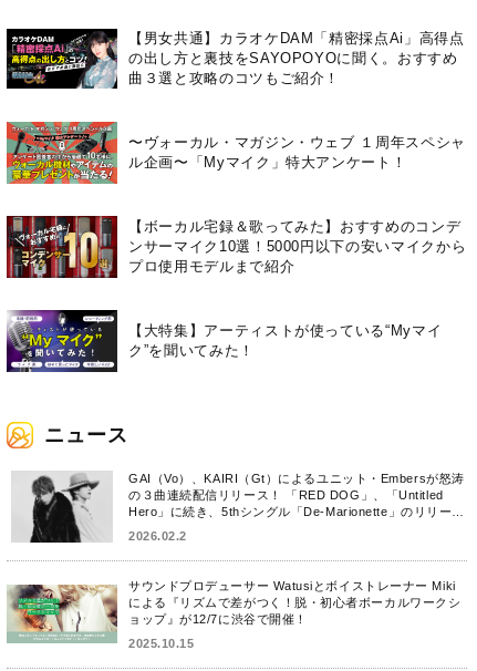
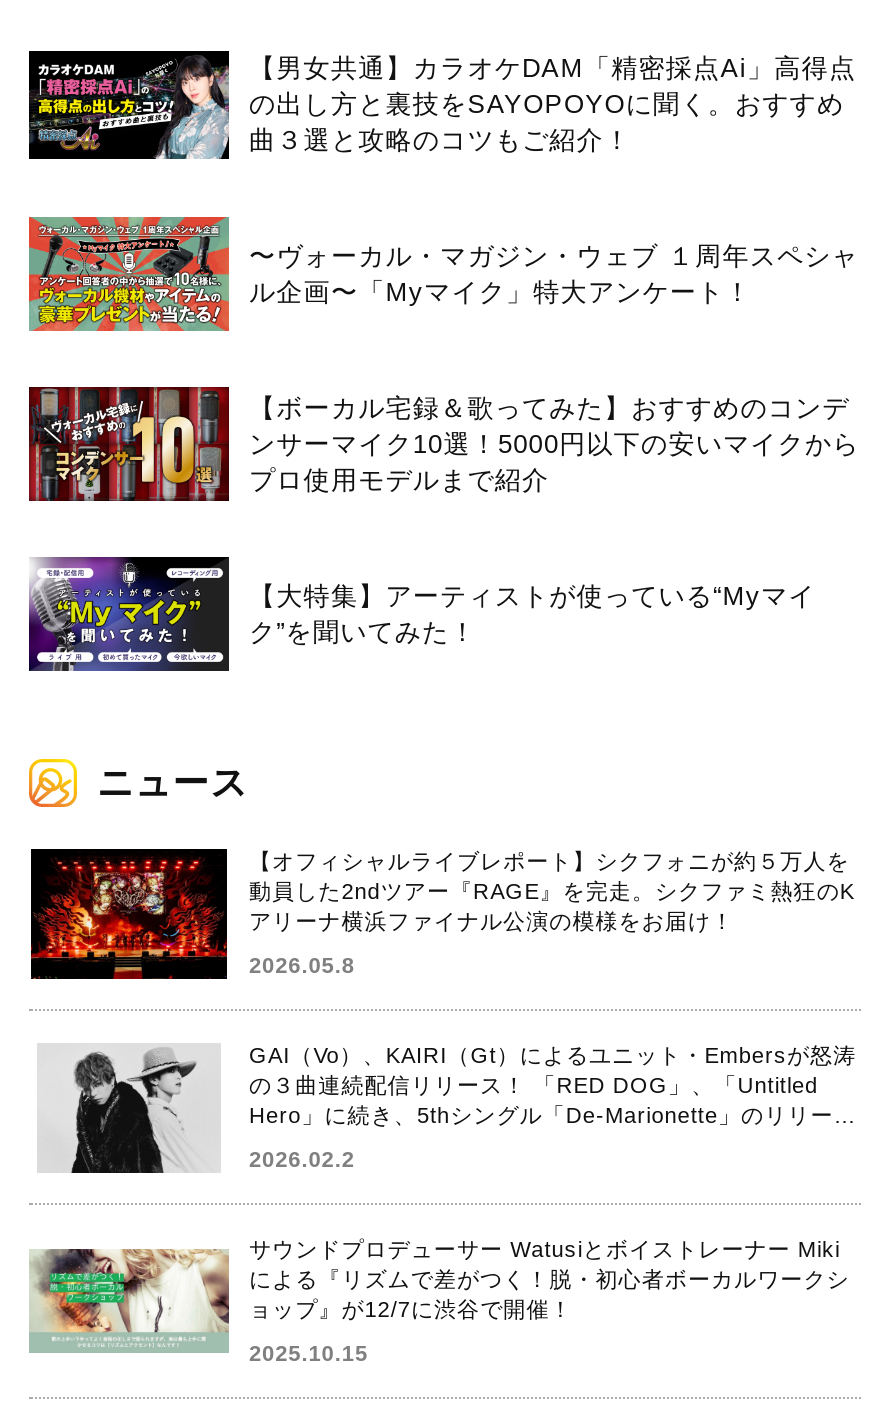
+ [image]
+ 【オフィシャルライブレポート】シクフォニが約５万人を
+ 動員した2ndツアー『RAGE』を完走。シクファミ熱狂のK
+ アリーナ横浜ファイナル公演の模様をお届け！
+ 2026.05.8
